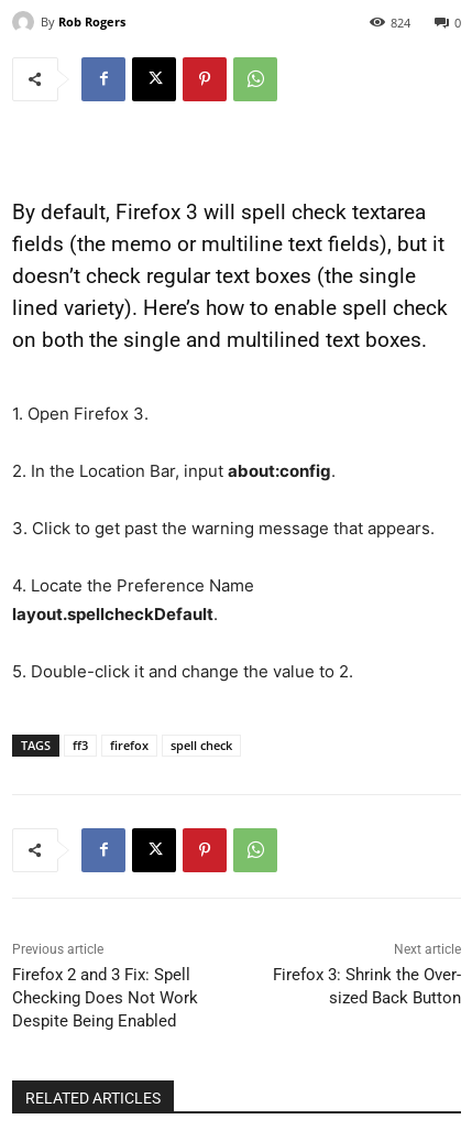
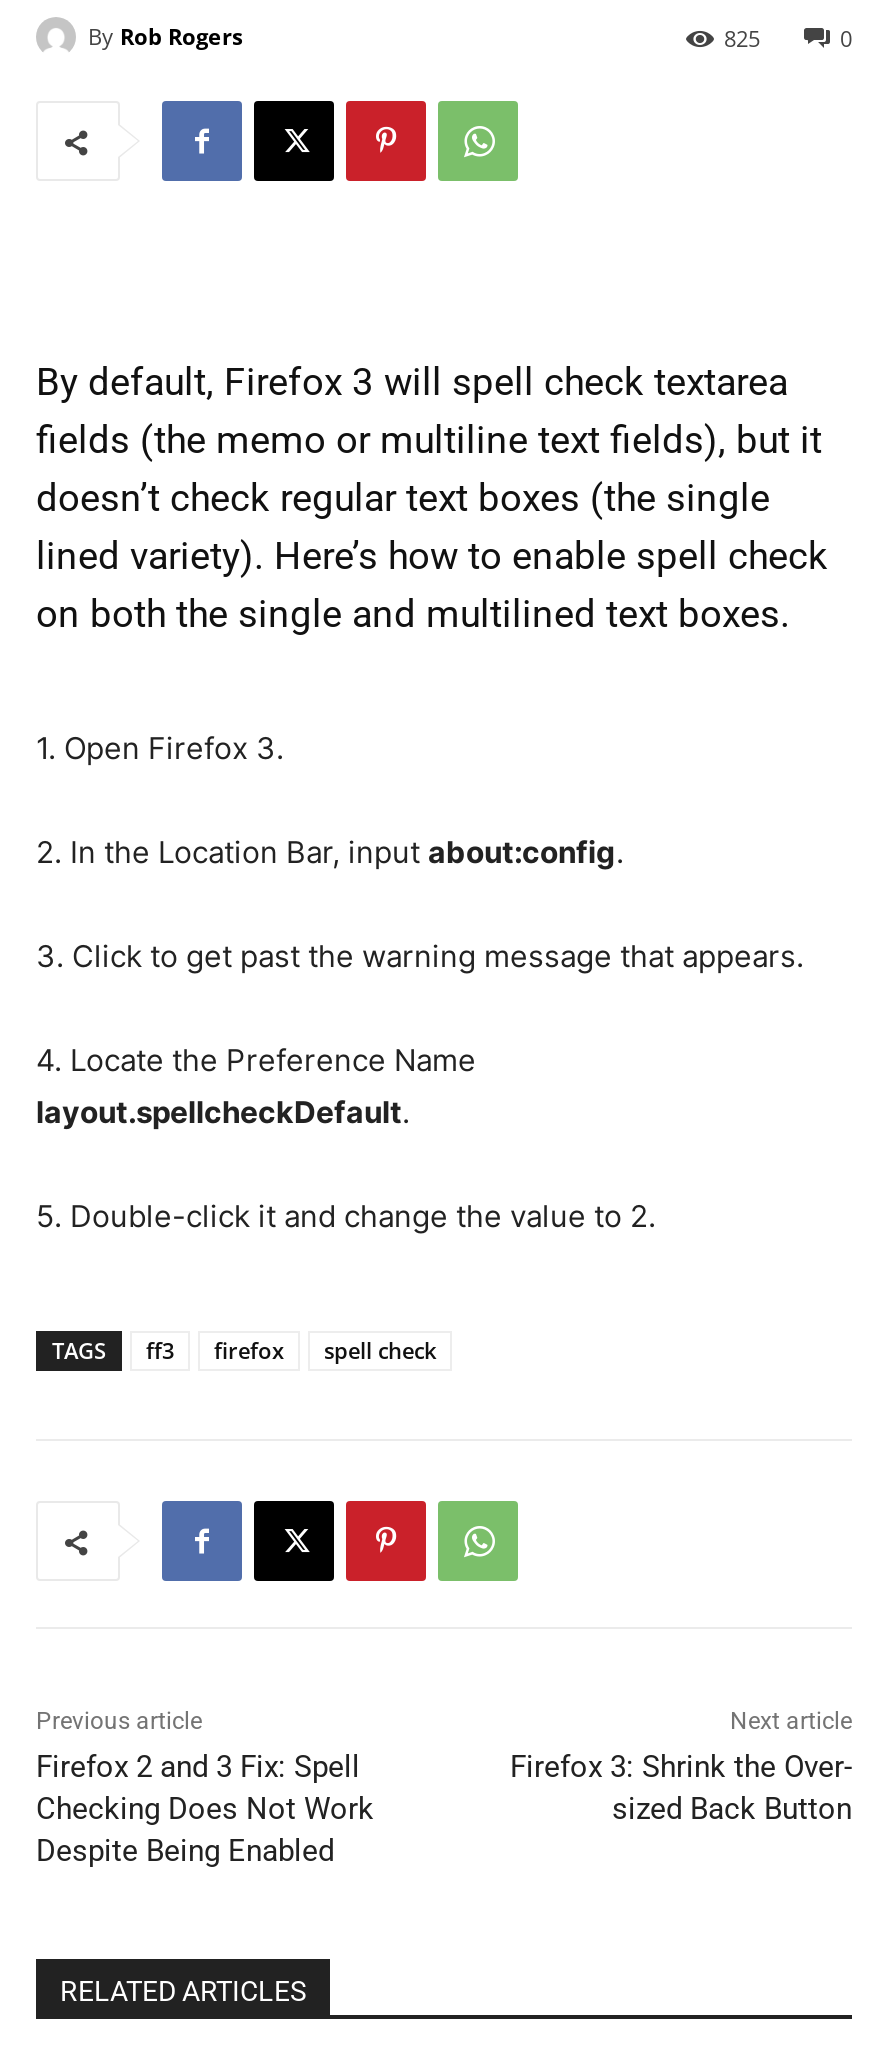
- 824
+ 825
